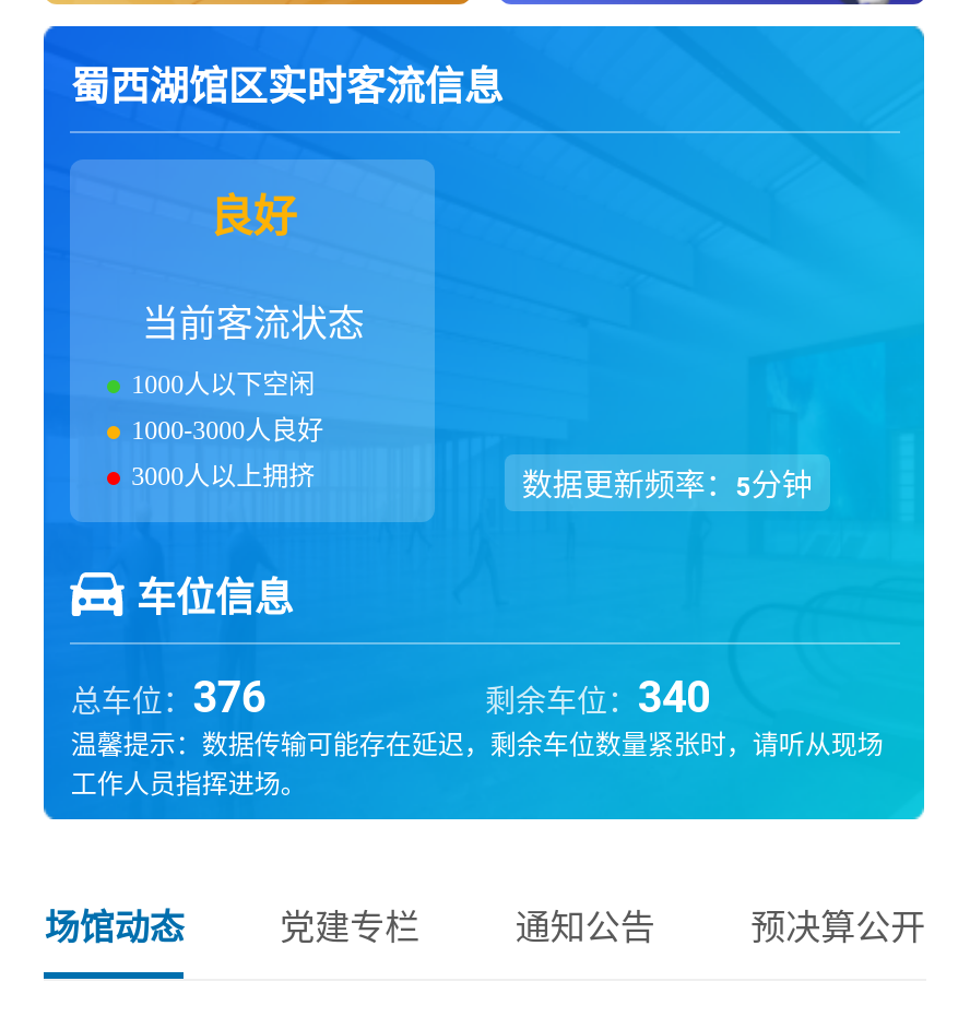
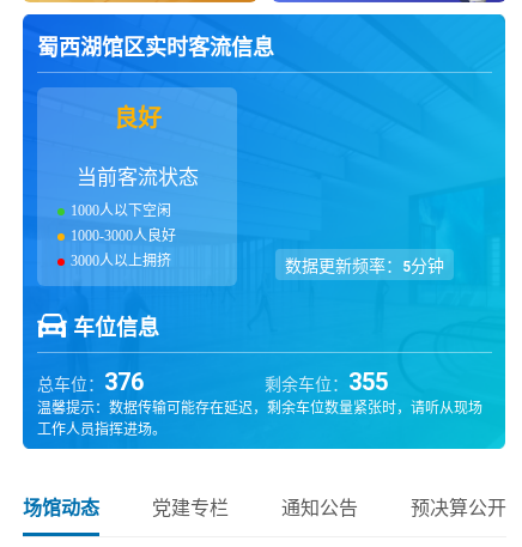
- 剩余车位：340
+ 剩余车位：355
